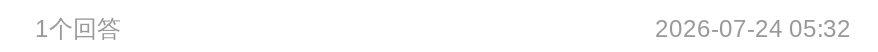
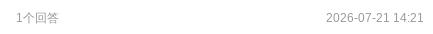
- 2026-07-24 05:32
+ 2026-07-21 14:21
